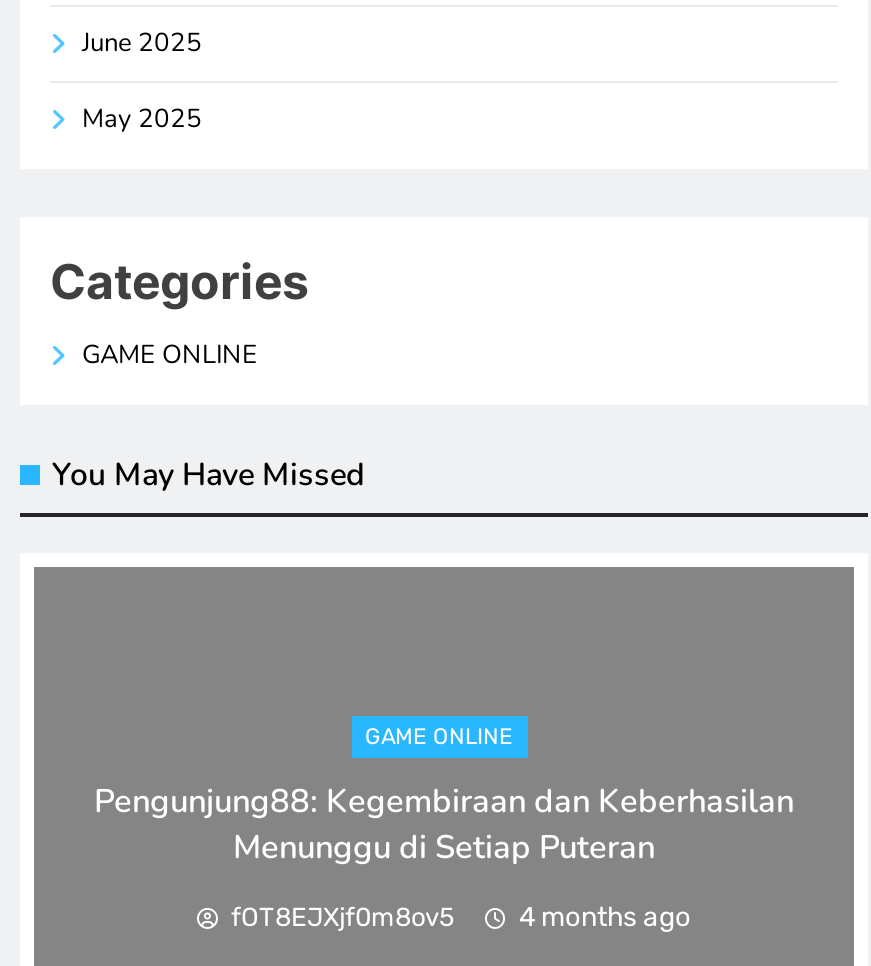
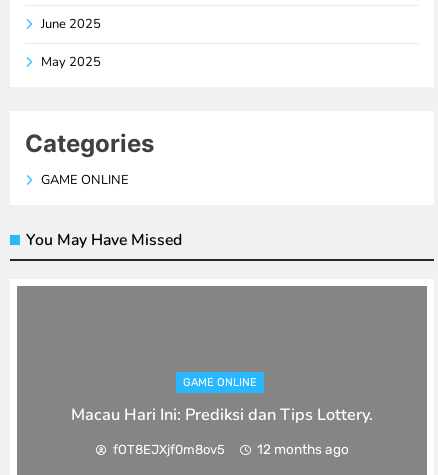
- Pengunjung88: Kegembiraan dan Keberhasilan
- Menunggu di Setiap Puteran
+ Macau Hari Ini: Prediksi dan Tips Lottery.

- 4 months ago
+ 12 months ago
